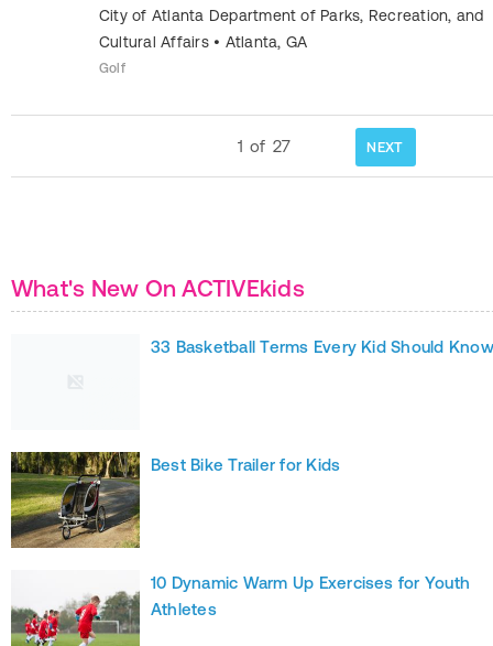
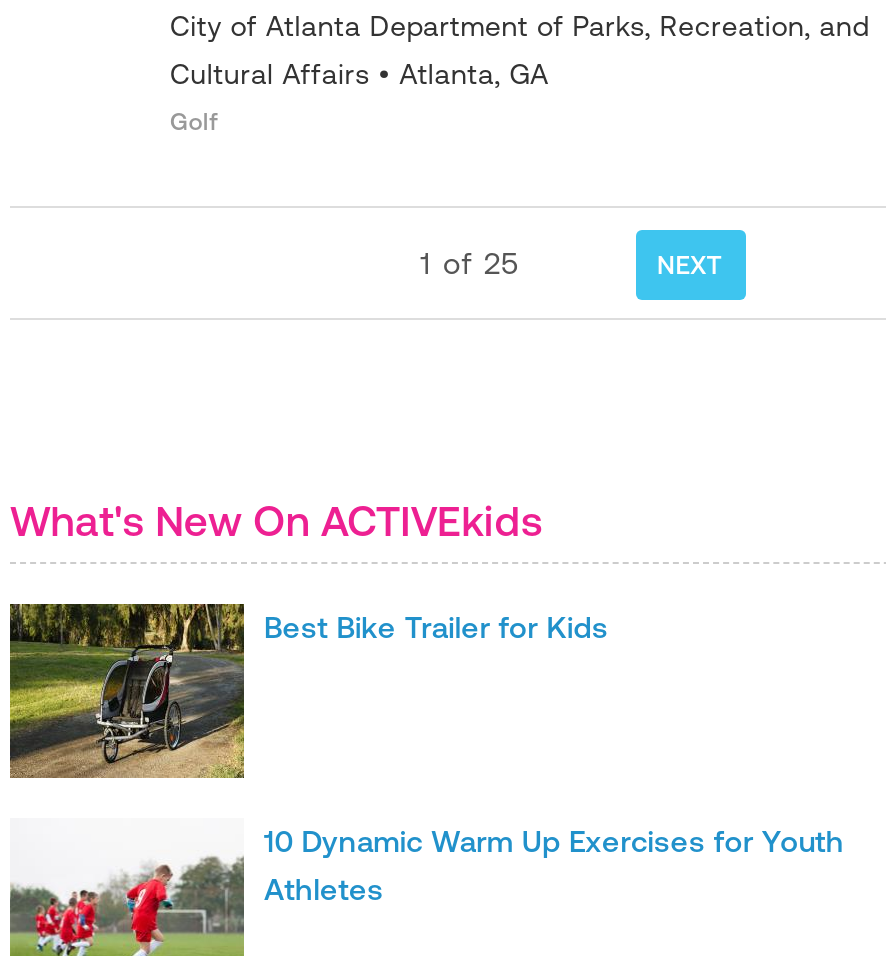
- 1 of 27
+ 1 of 25

- 33 Basketball Terms Every Kid Should Know
